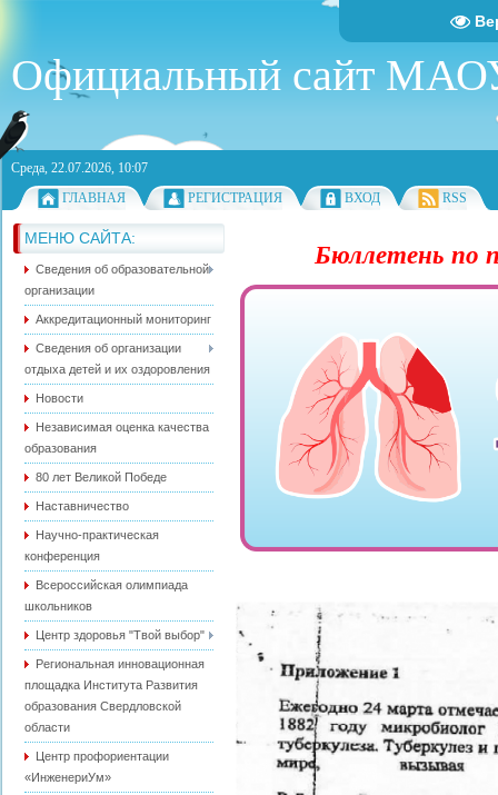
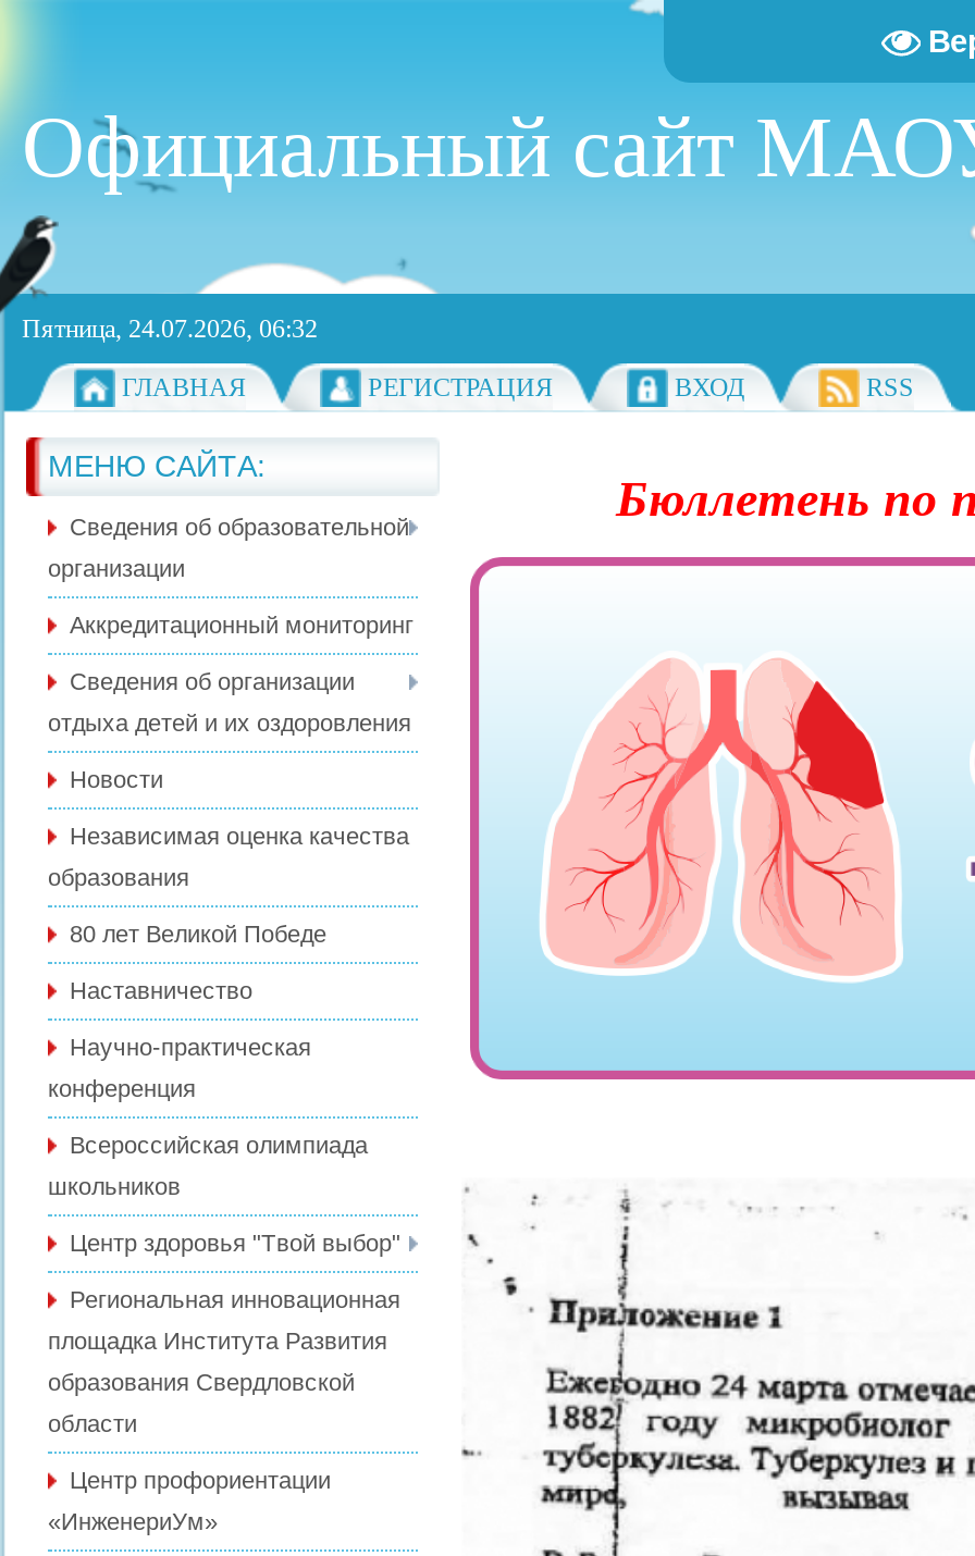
- Среда, 22.07.2026, 10:07
+ Пятница, 24.07.2026, 06:32
